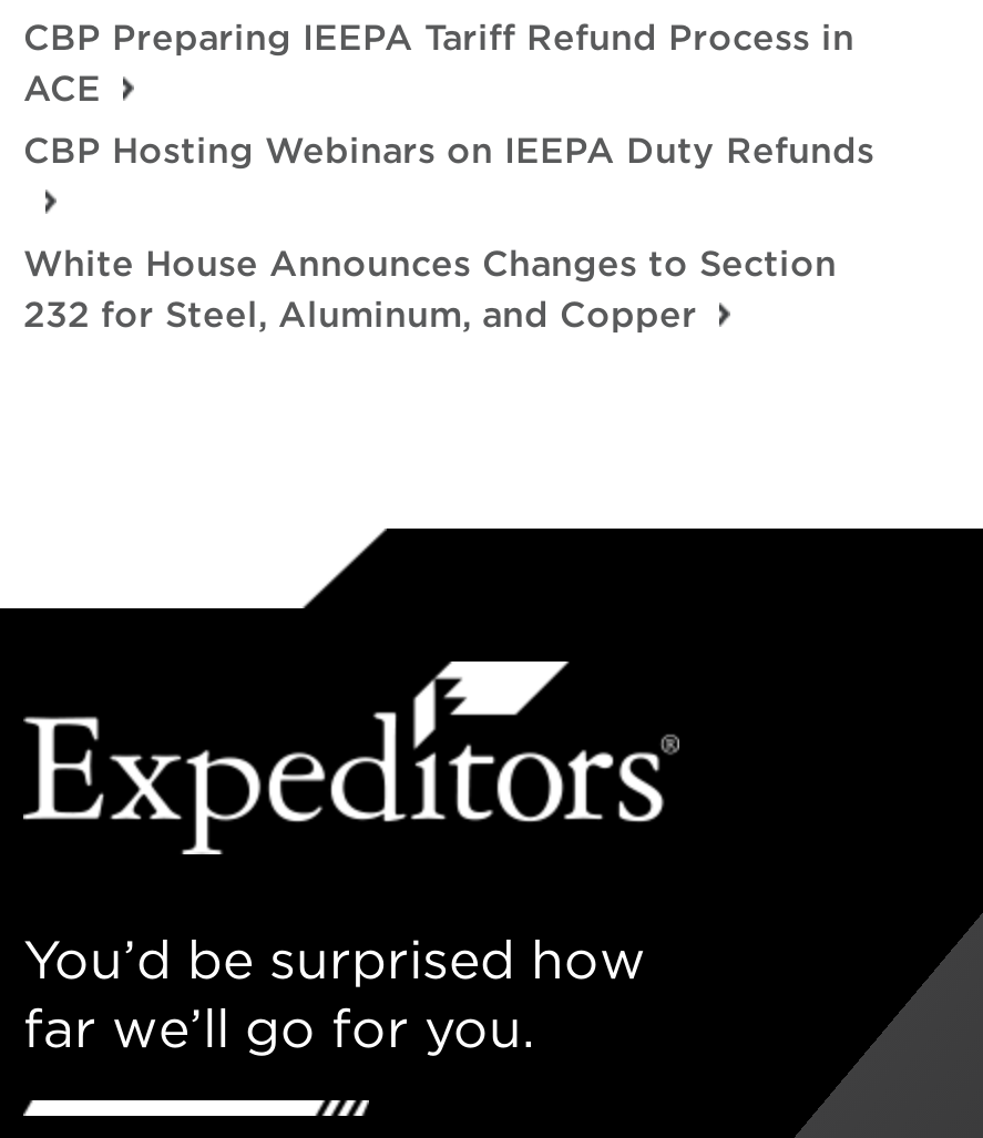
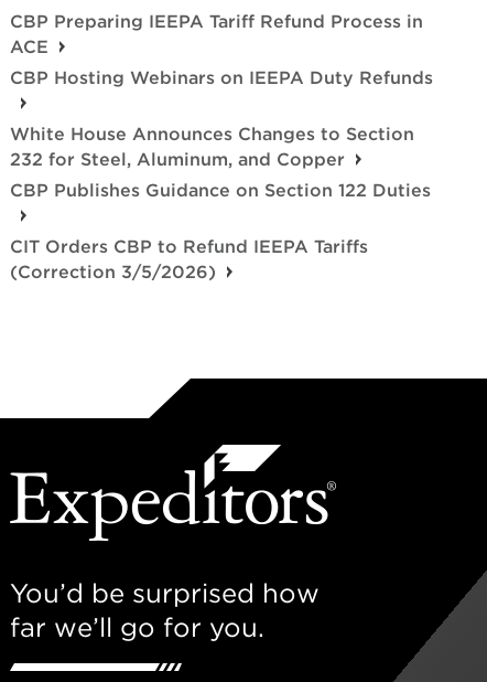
+ CBP Publishes Guidance on Section 122 Duties
+ CIT Orders CBP to Refund IEEPA Tariffs
+ (Correction 3/5/2026)
